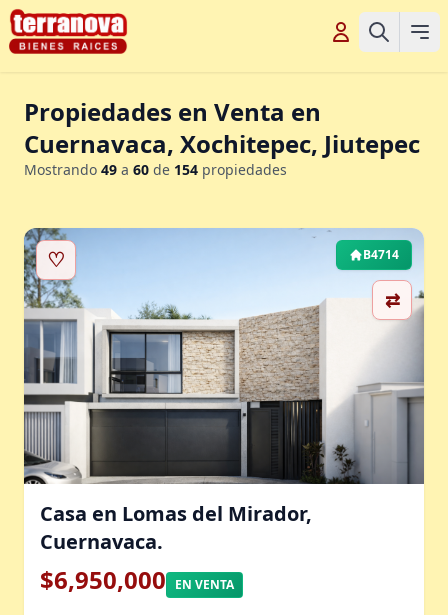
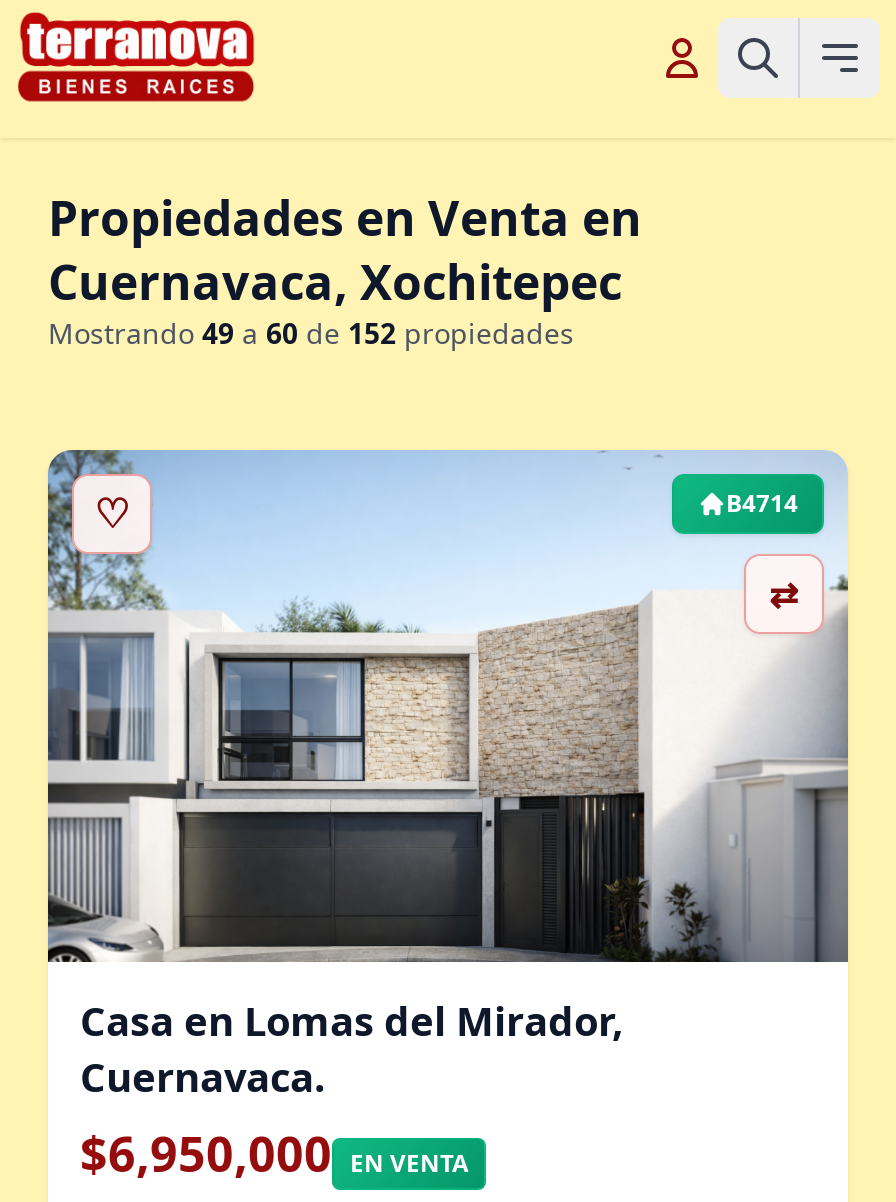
- Cuernavaca, Xochitepec, Jiutepec
- Mostrando 49 a 60 de 154 propiedades
+ Cuernavaca, Xochitepec
+ Mostrando 49 a 60 de 152 propiedades
